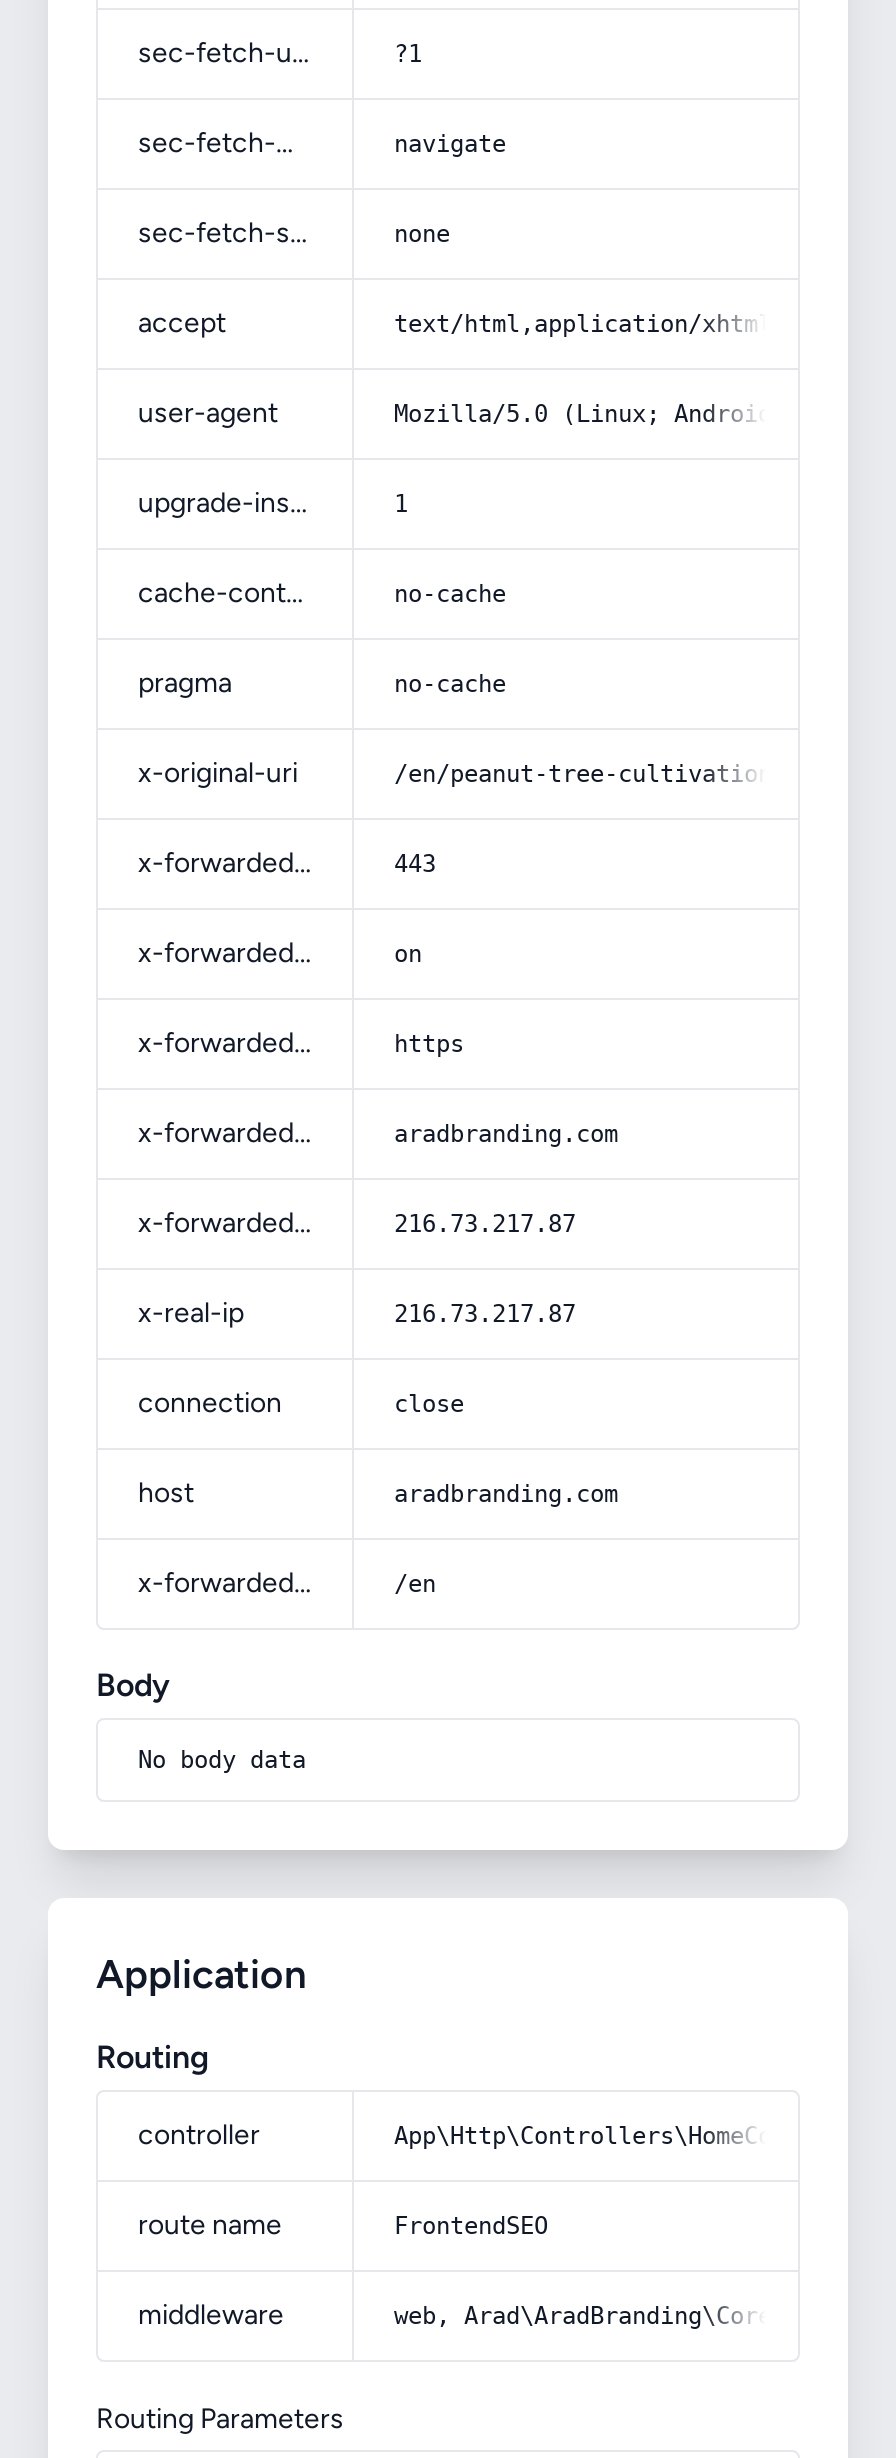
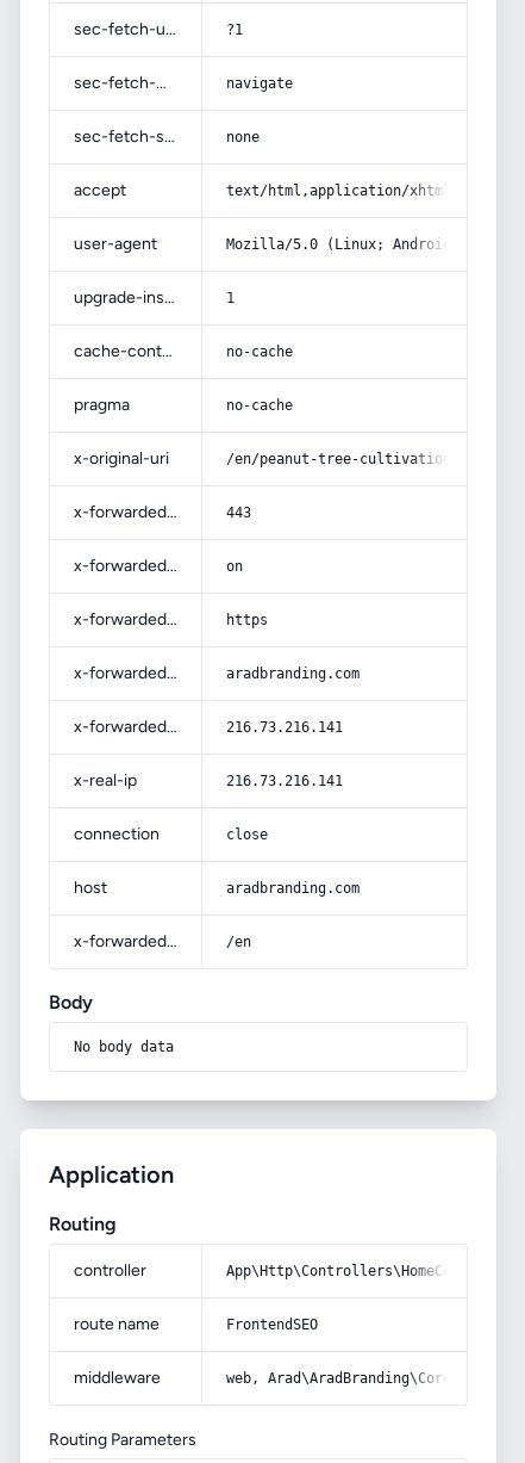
- 216.73.217.87
+ 216.73.216.141

- 216.73.217.87
+ 216.73.216.141
